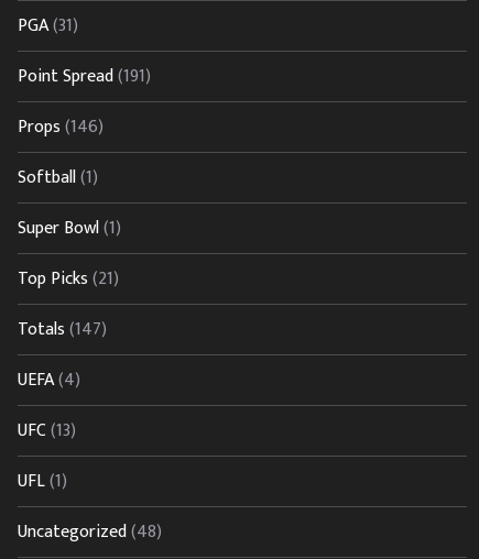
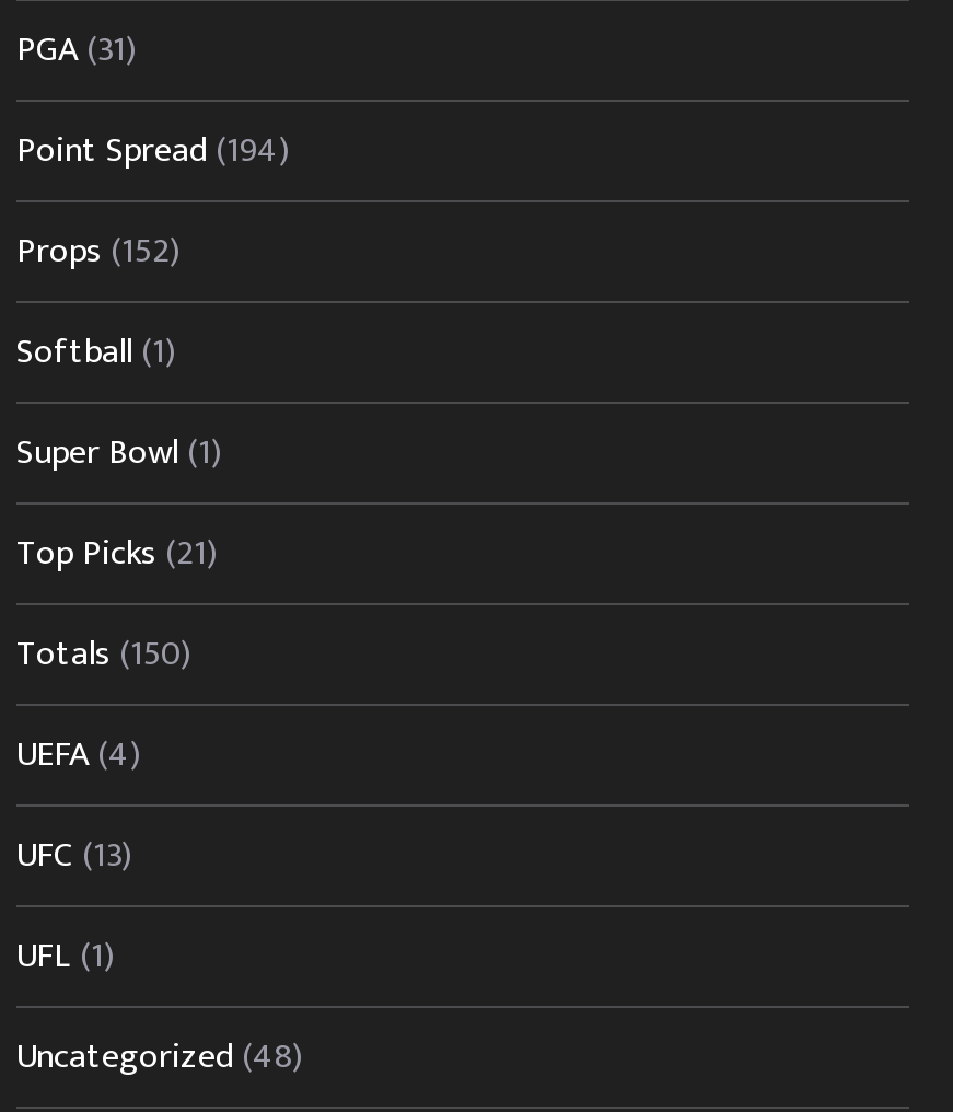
- Point Spread (191)
+ Point Spread (194)

- Props (146)
+ Props (152)

- Totals (147)
+ Totals (150)
